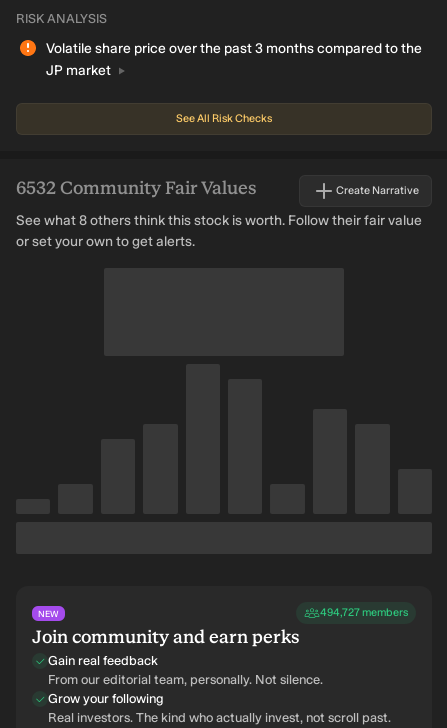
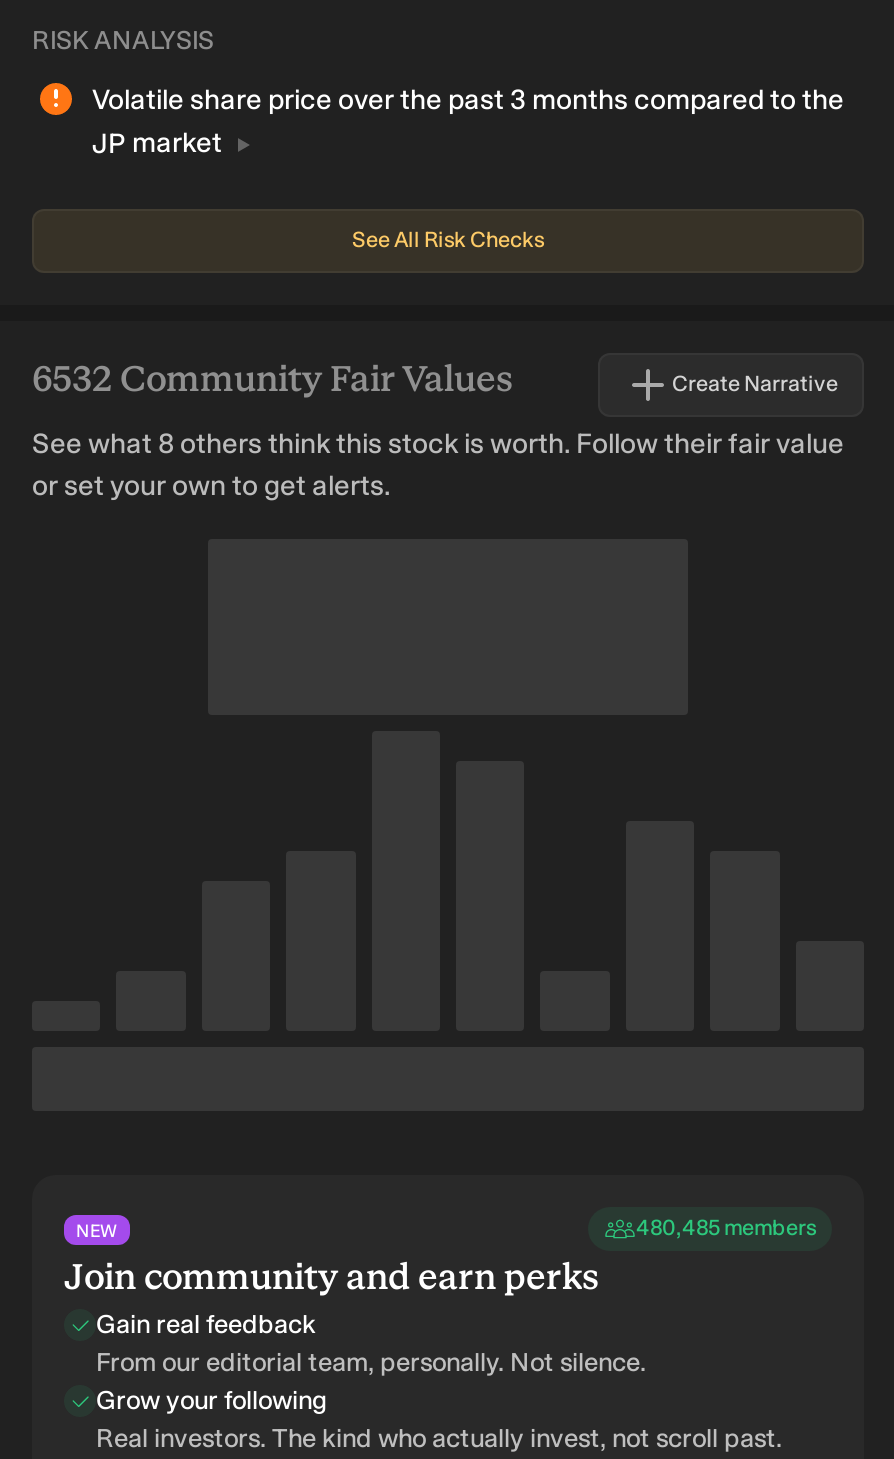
- 494,727 members
+ 480,485 members
